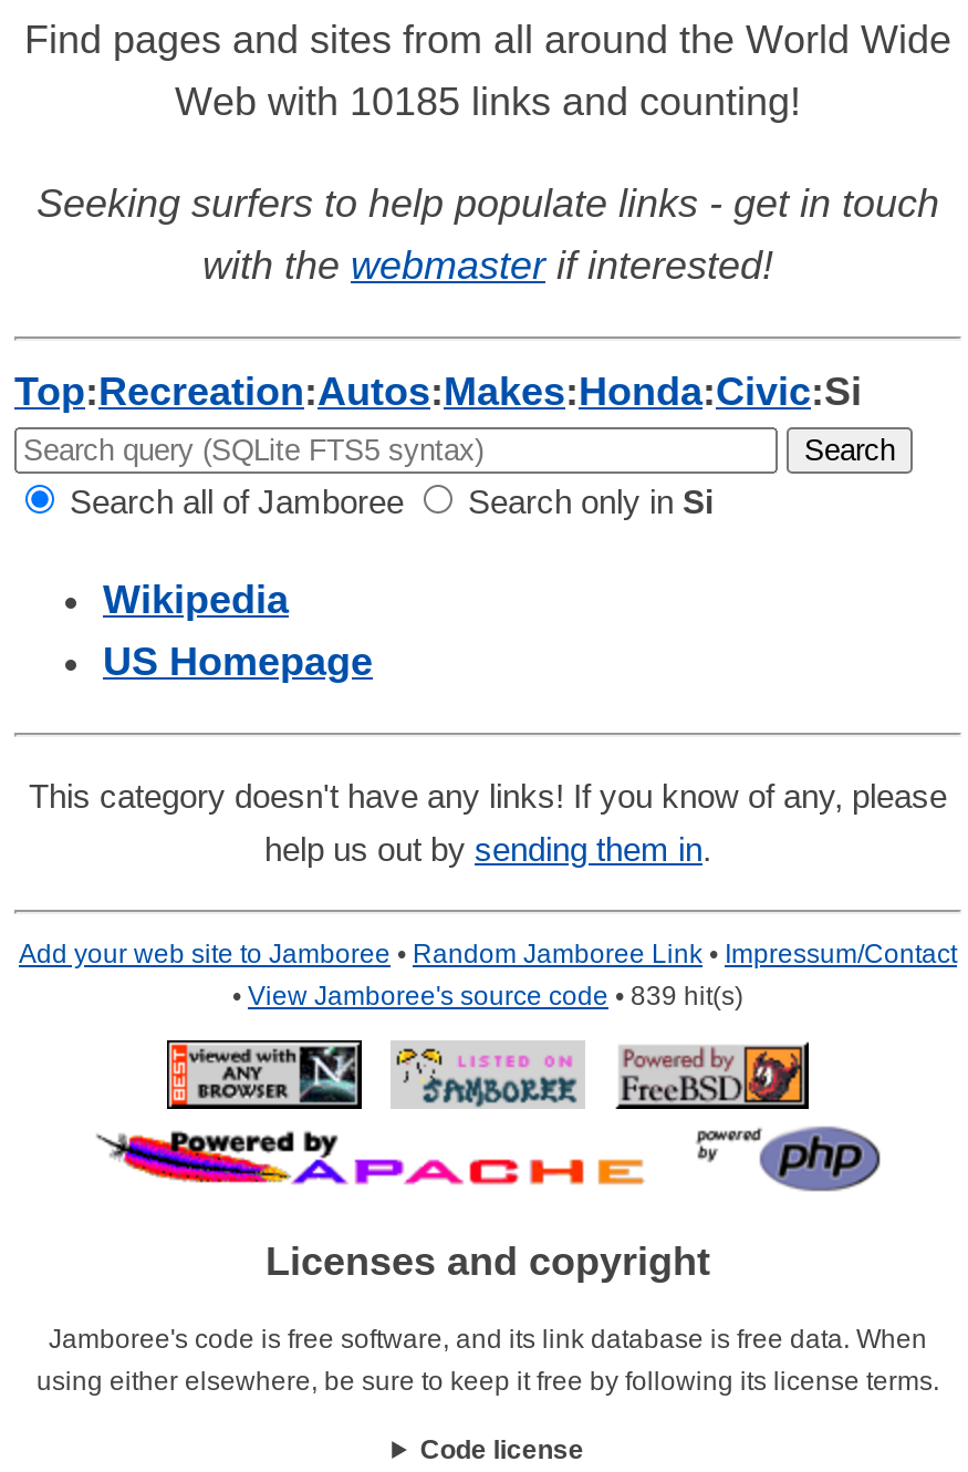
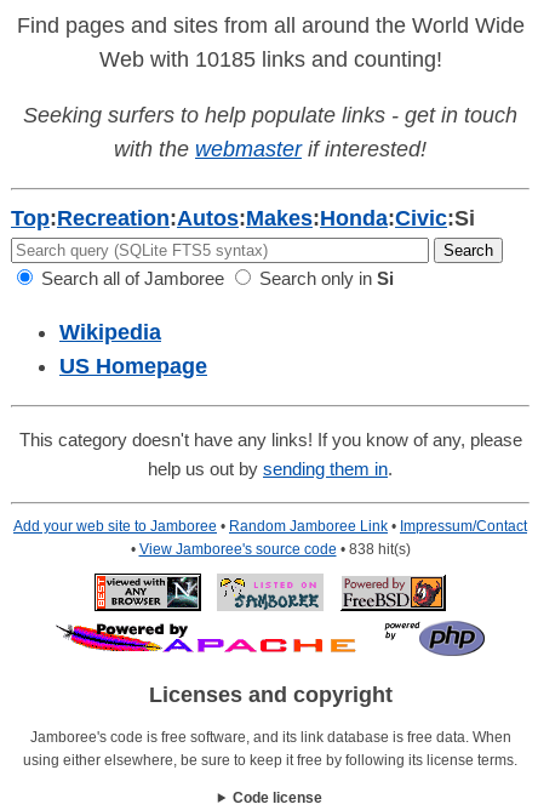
- • View Jamboree's source code • 839 hit(s)
+ • View Jamboree's source code • 838 hit(s)
